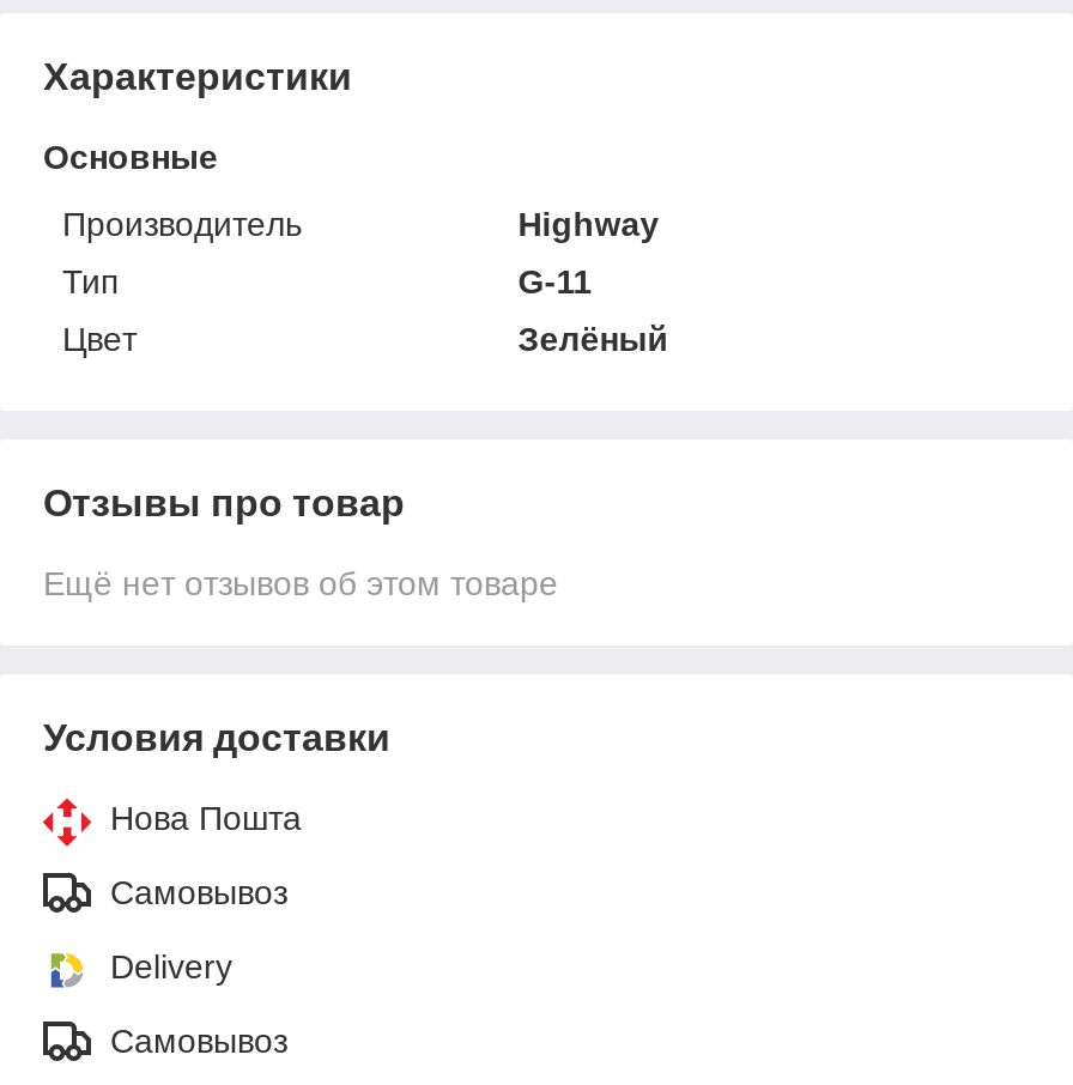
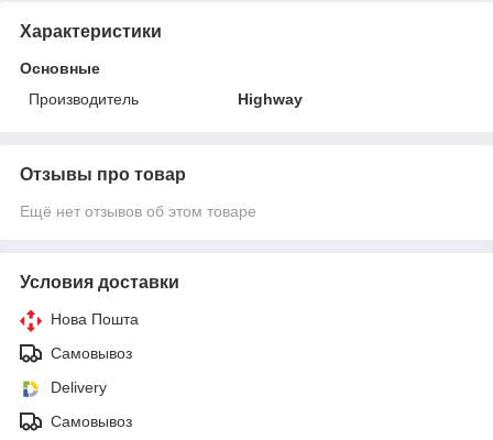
- Тип
- G-11
- Цвет
- Зелёный
